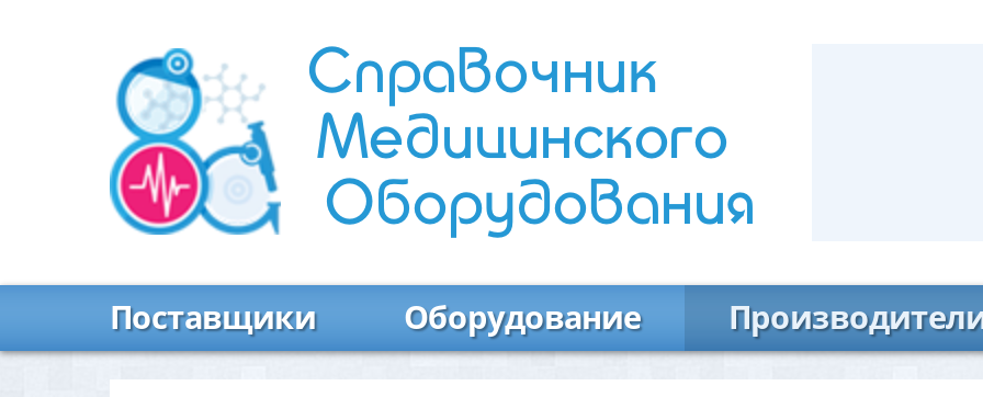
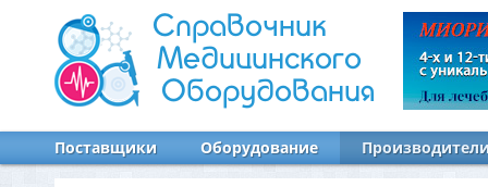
+ [image]
